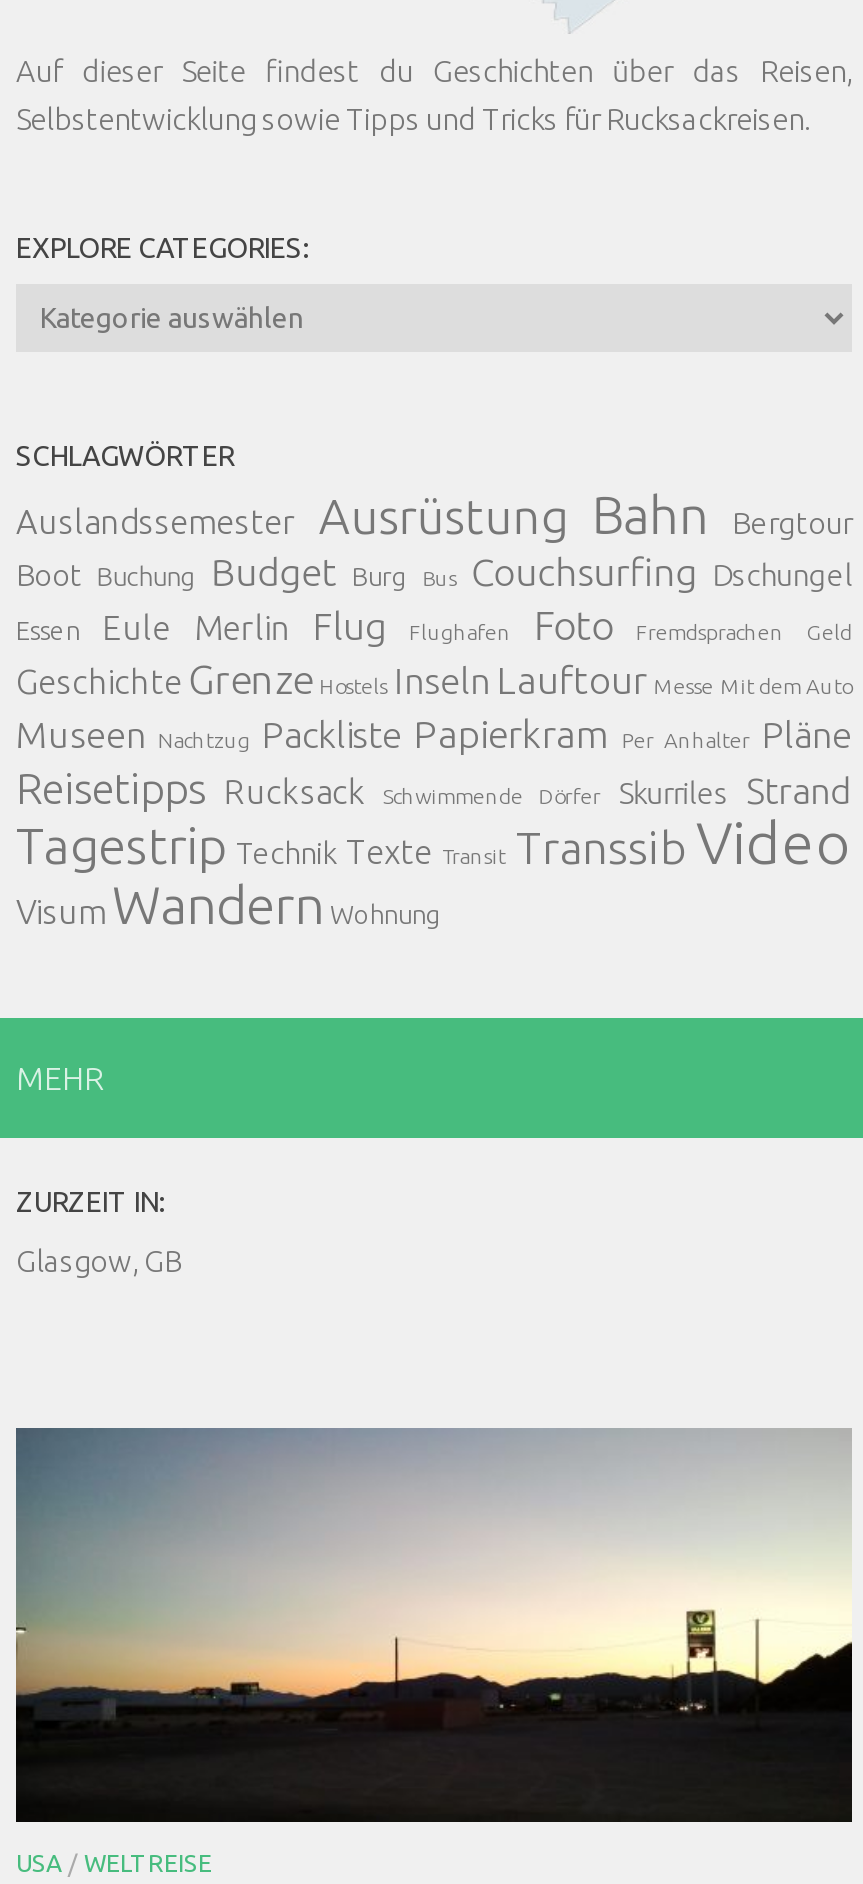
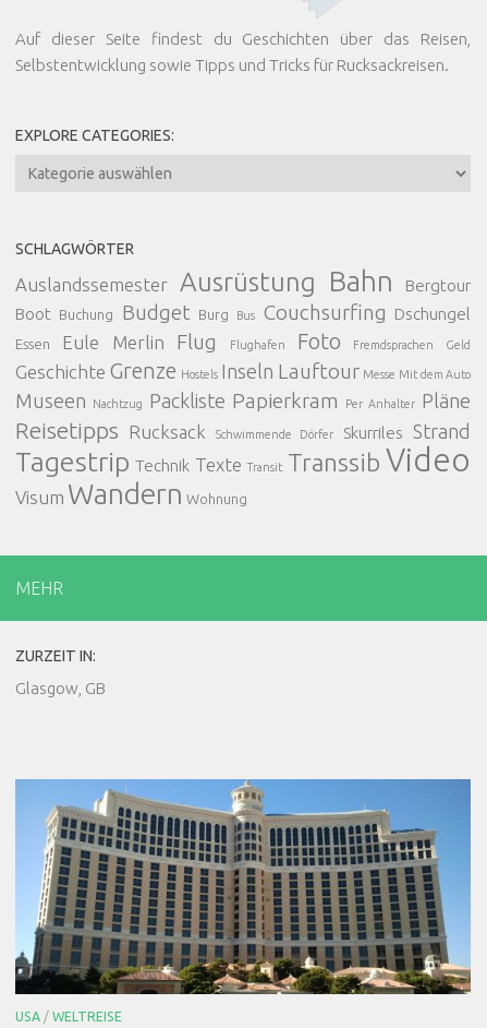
- [image]
+ [image]
